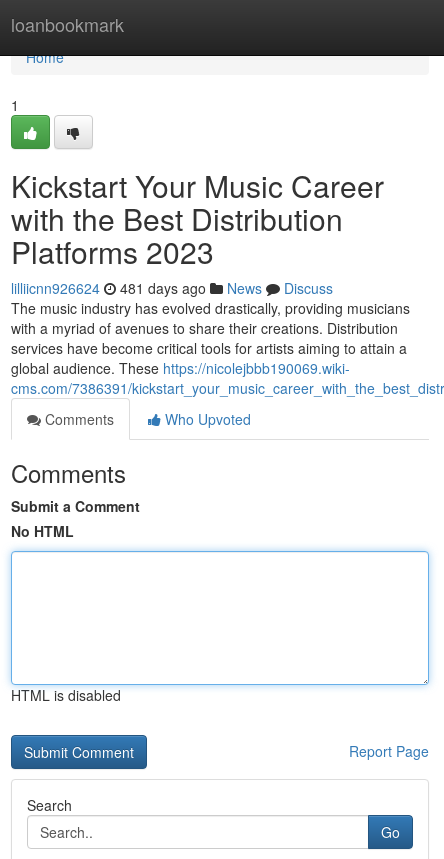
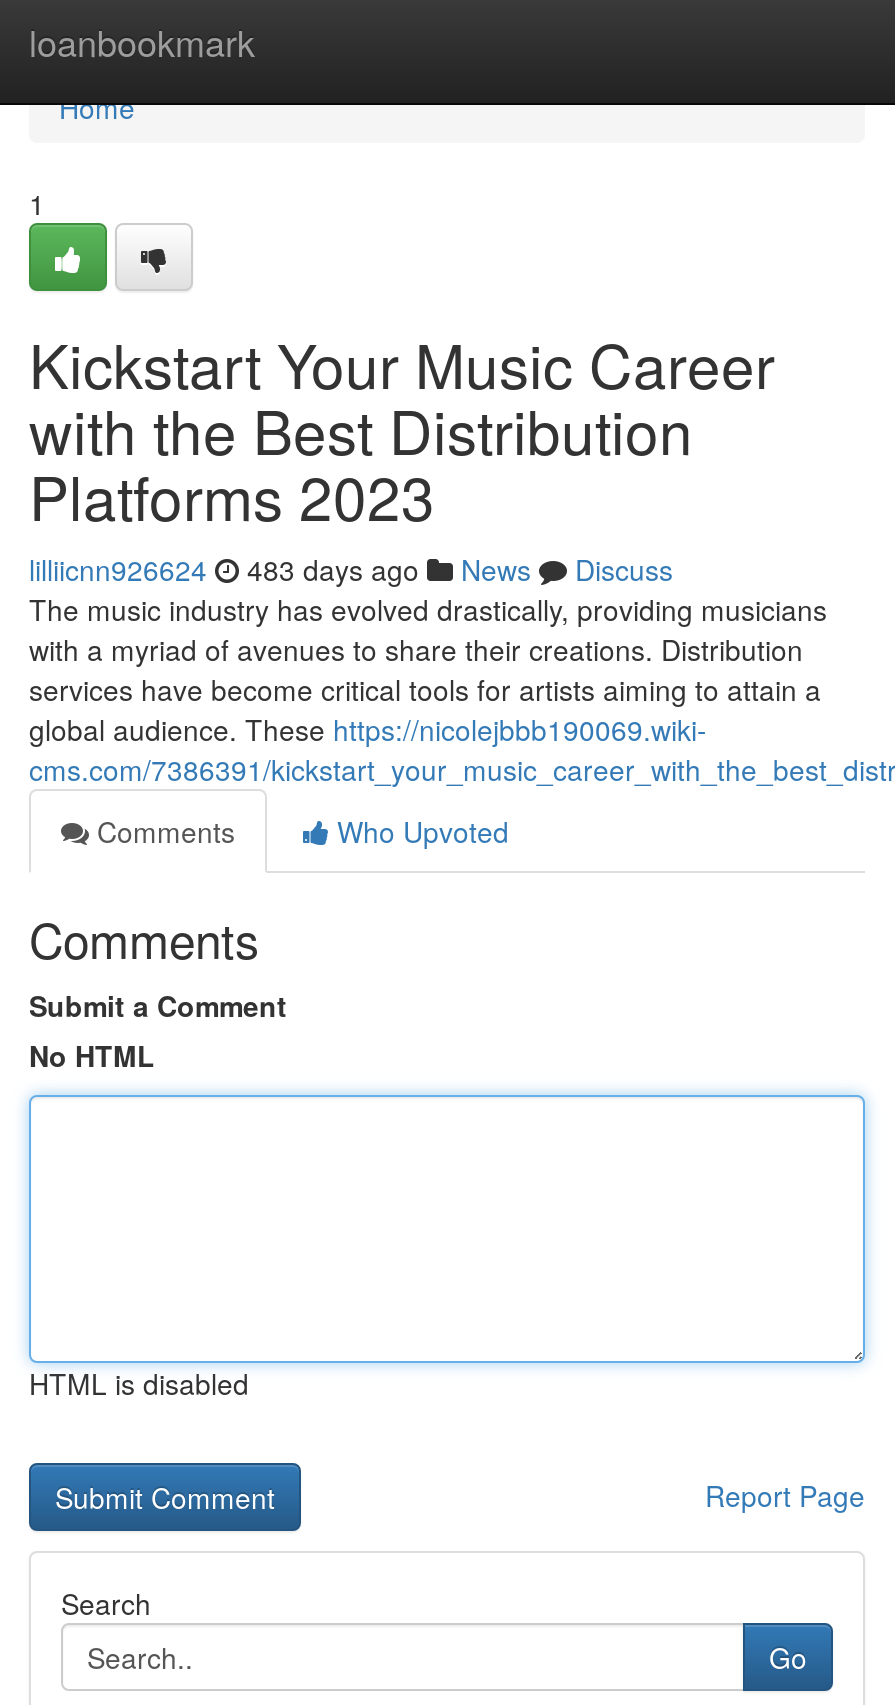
- lilliicnn926624 481 days ago News Discuss
+ lilliicnn926624 483 days ago News Discuss
